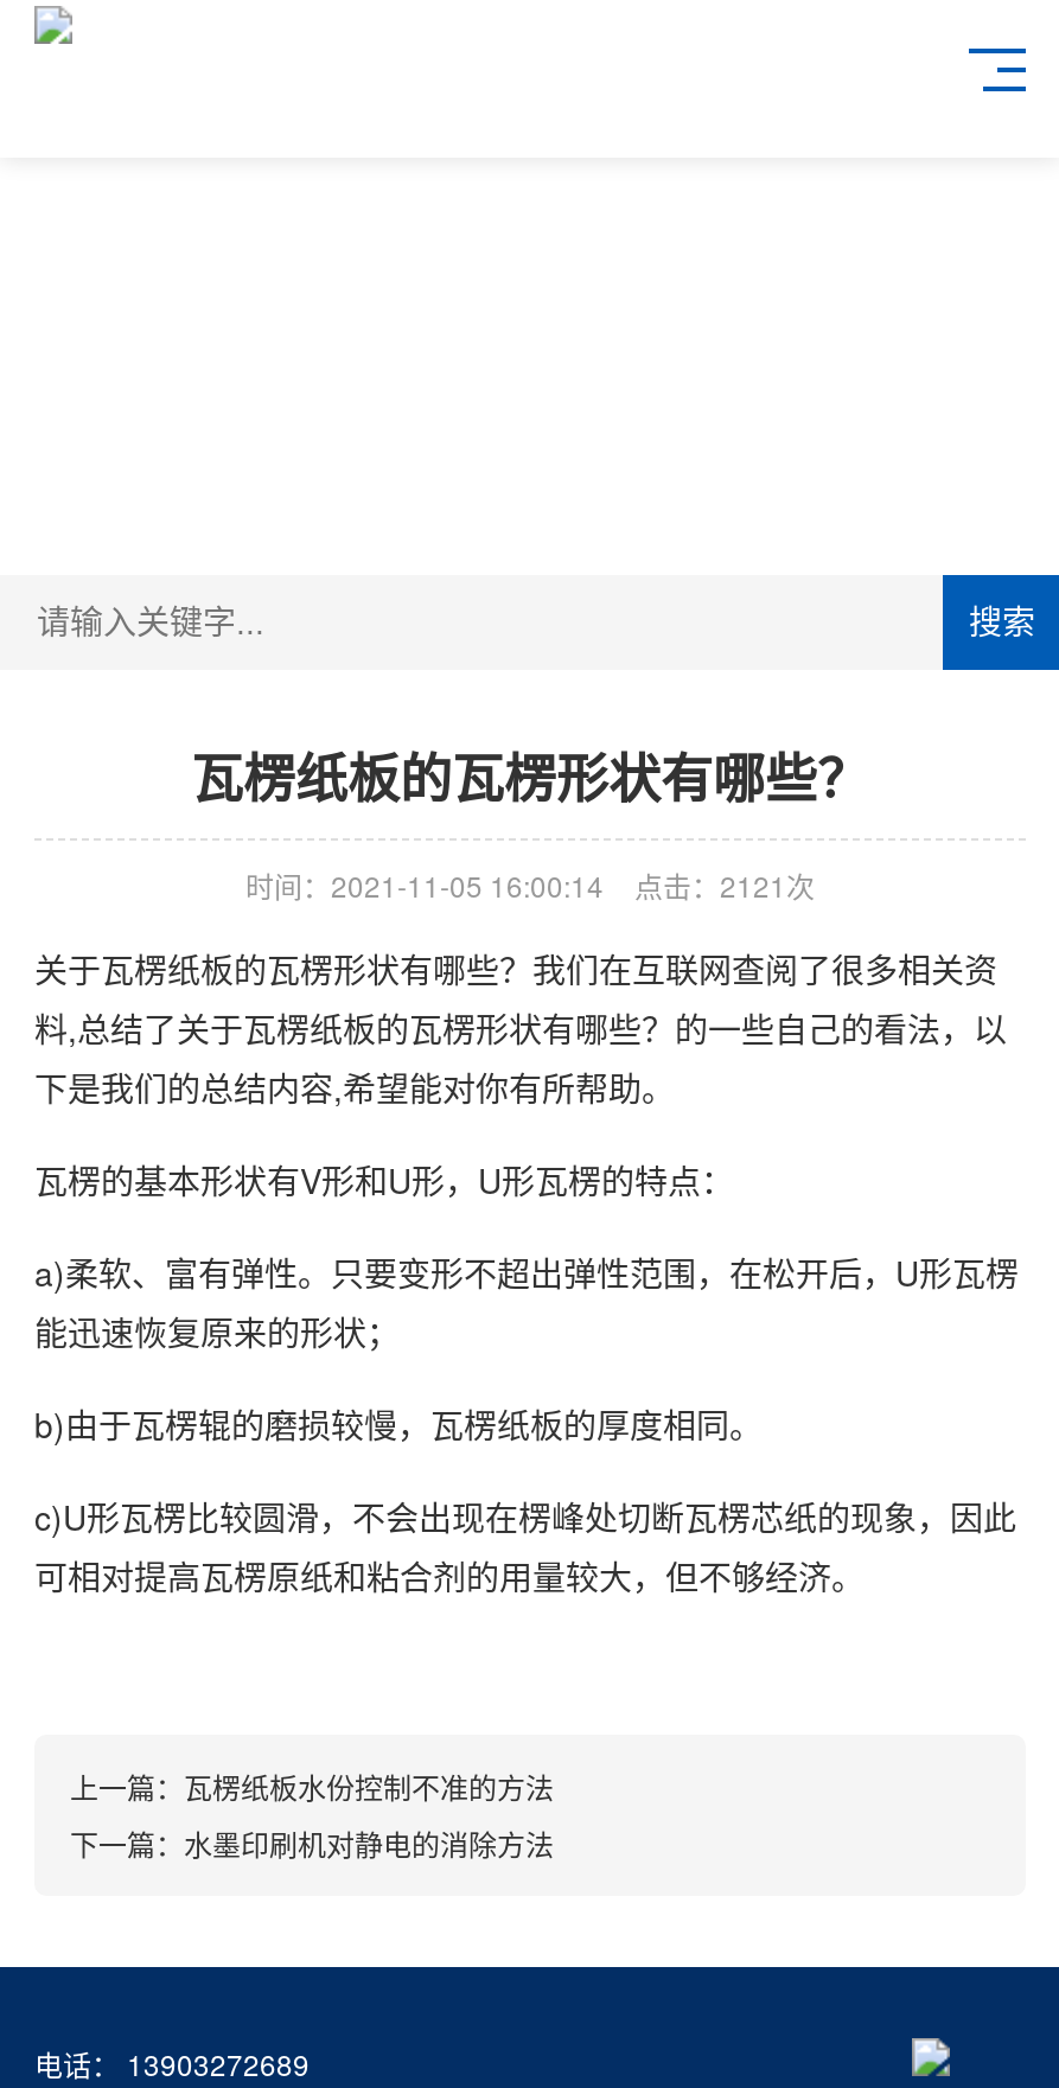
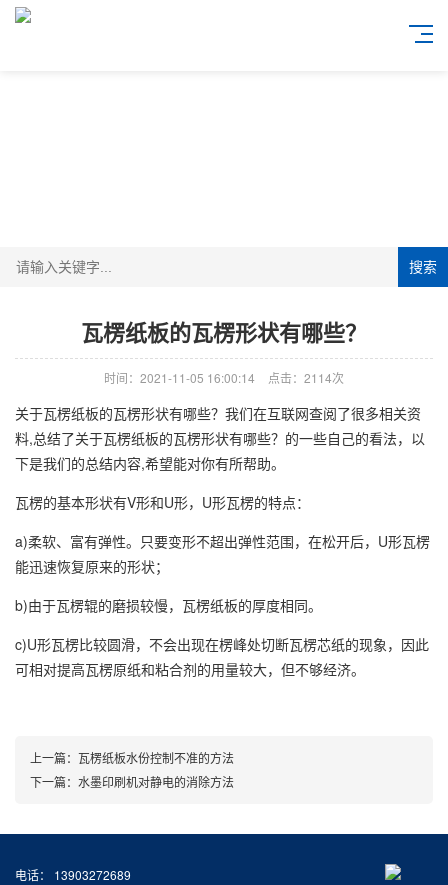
- 时间：2021-11-05 16:00:14 点击：2121次
+ 时间：2021-11-05 16:00:14 点击：2114次
